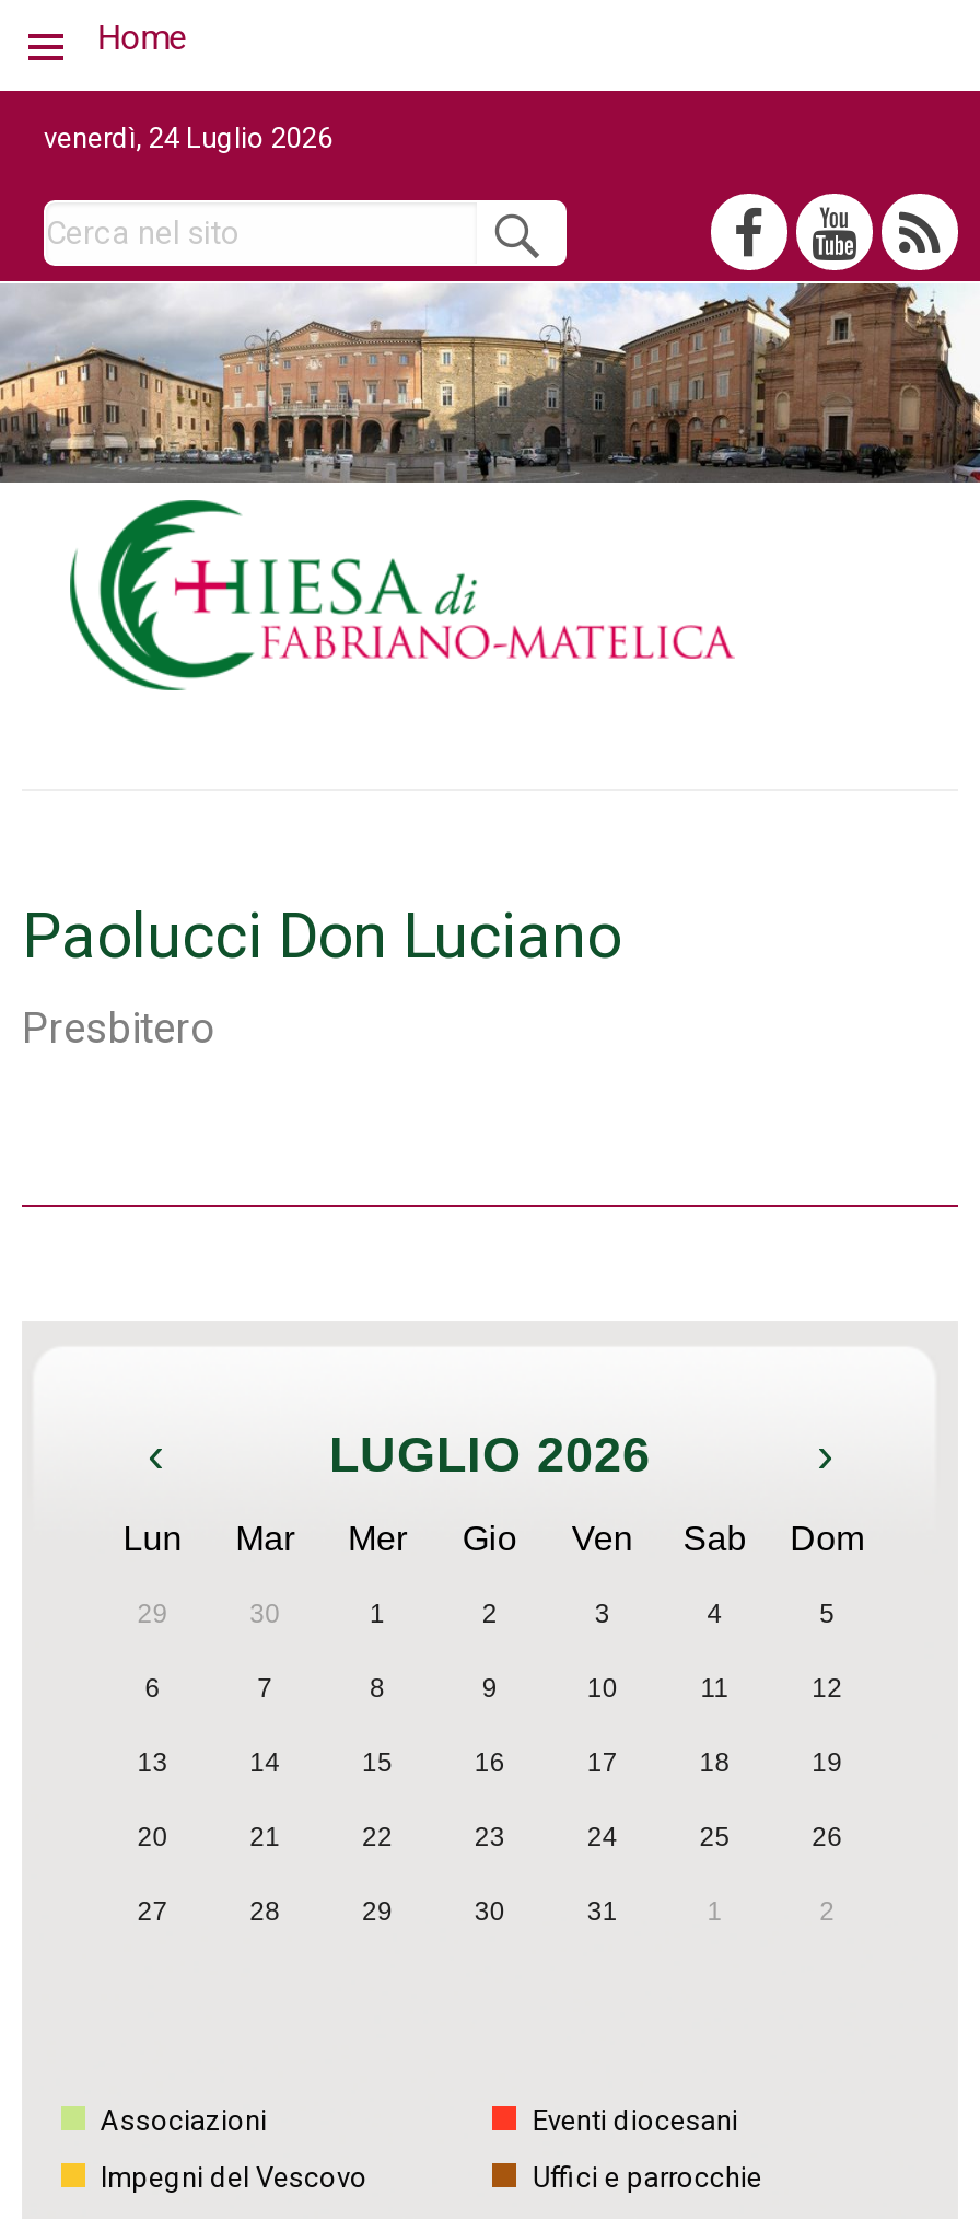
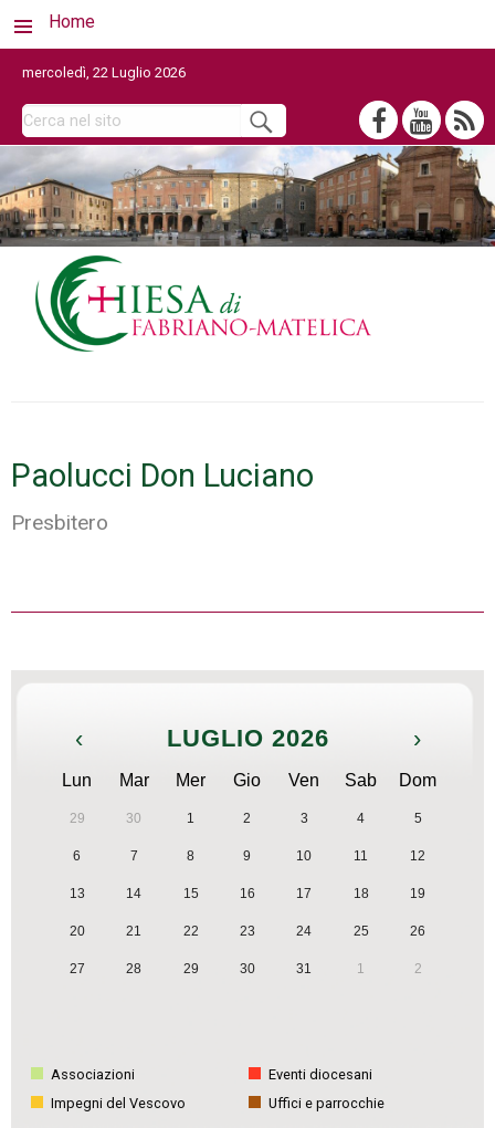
- venerdì, 24 Luglio 2026
+ mercoledì, 22 Luglio 2026
